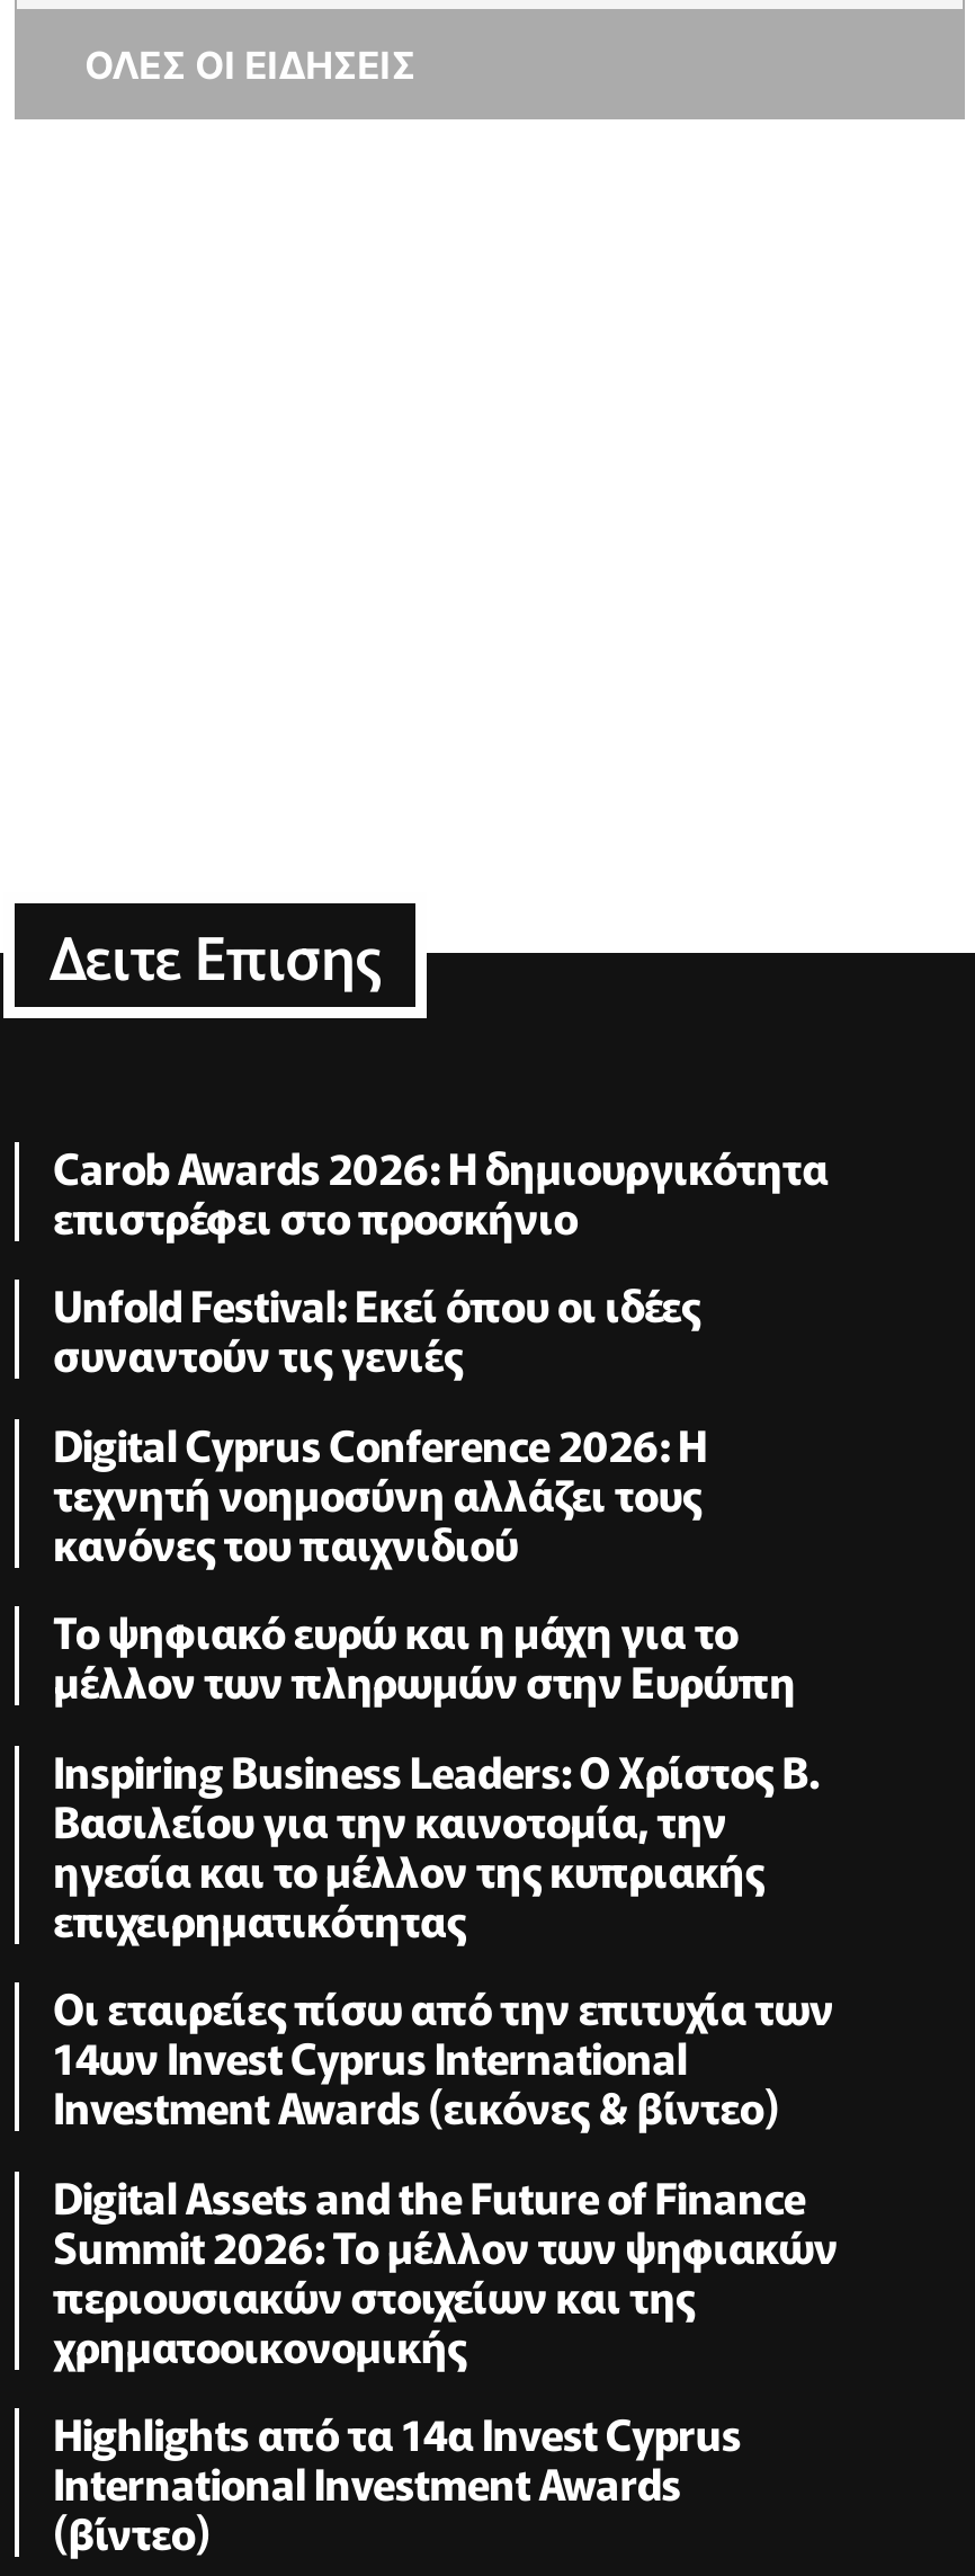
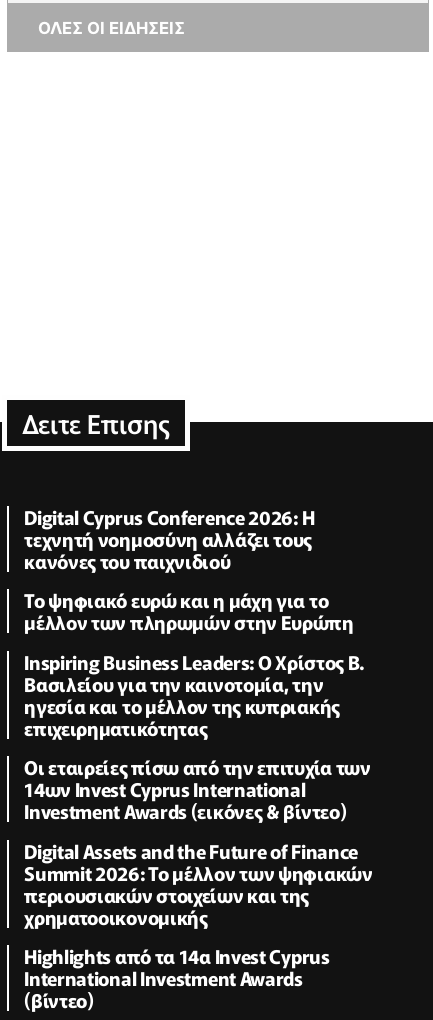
- Carob Awards 2026: Η δημιουργικότητα
- επιστρέφει στο προσκήνιο
- Unfold Festival: Εκεί όπου οι ιδέες
- συναντούν τις γενιές
